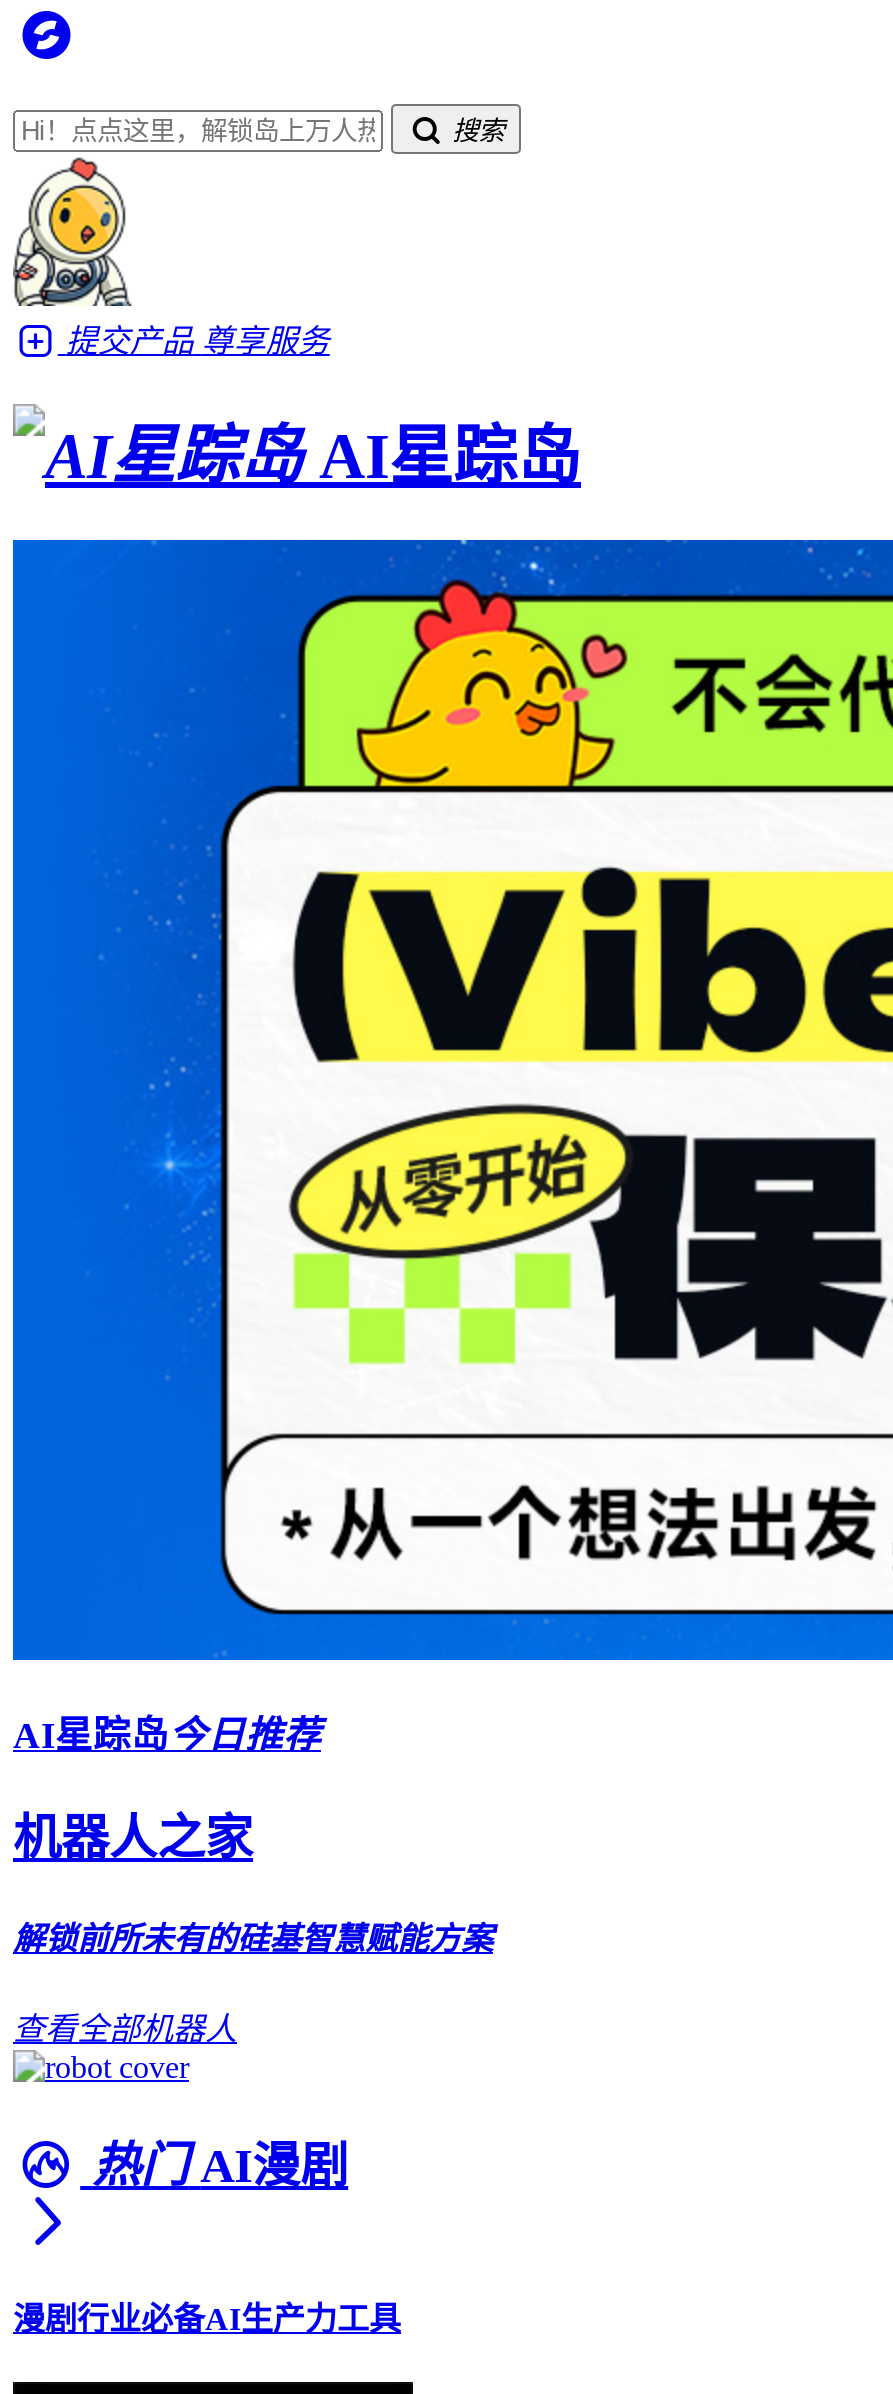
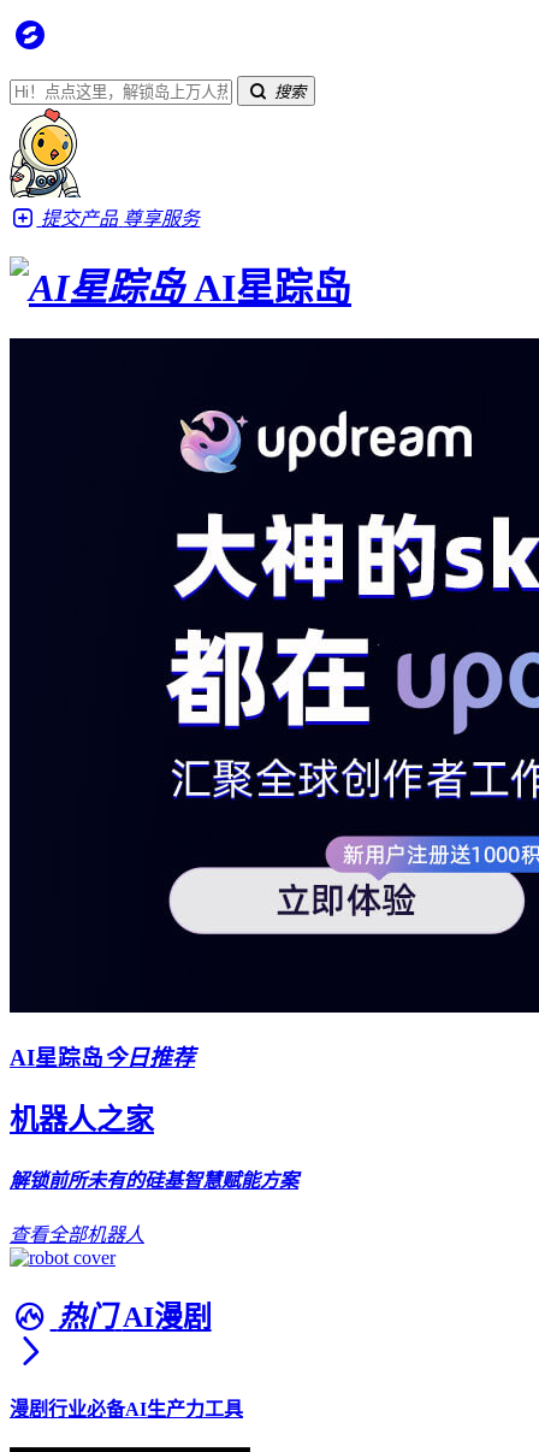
- [image]
+ [image]
